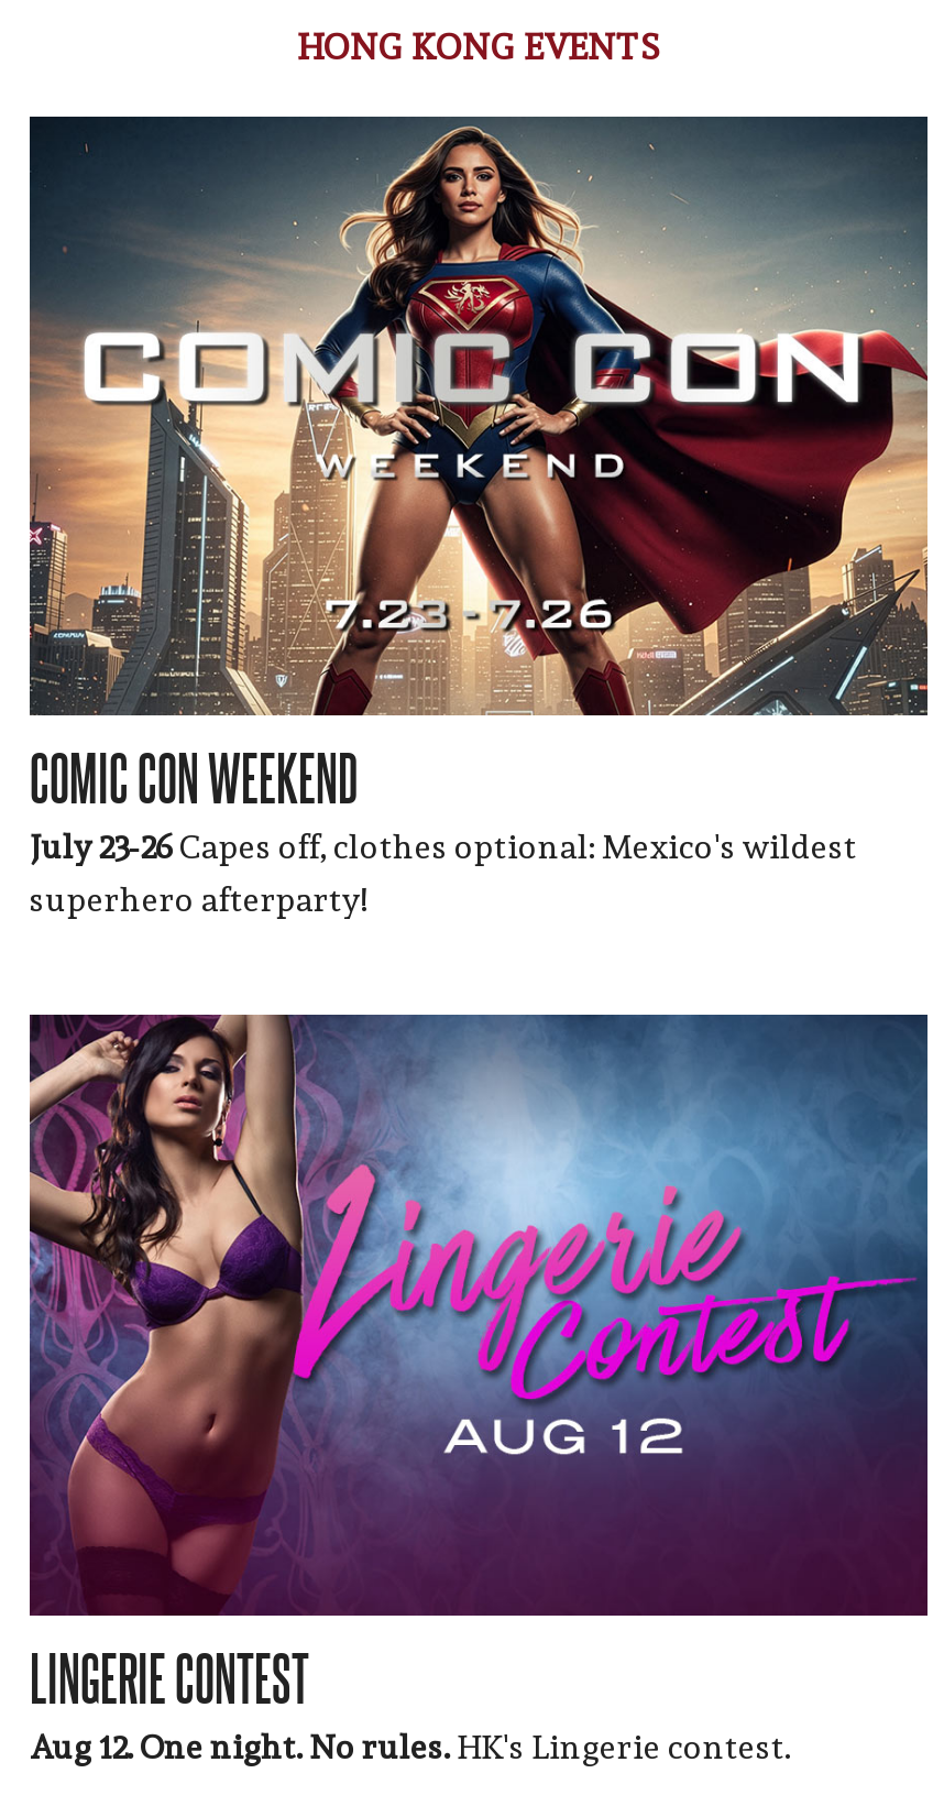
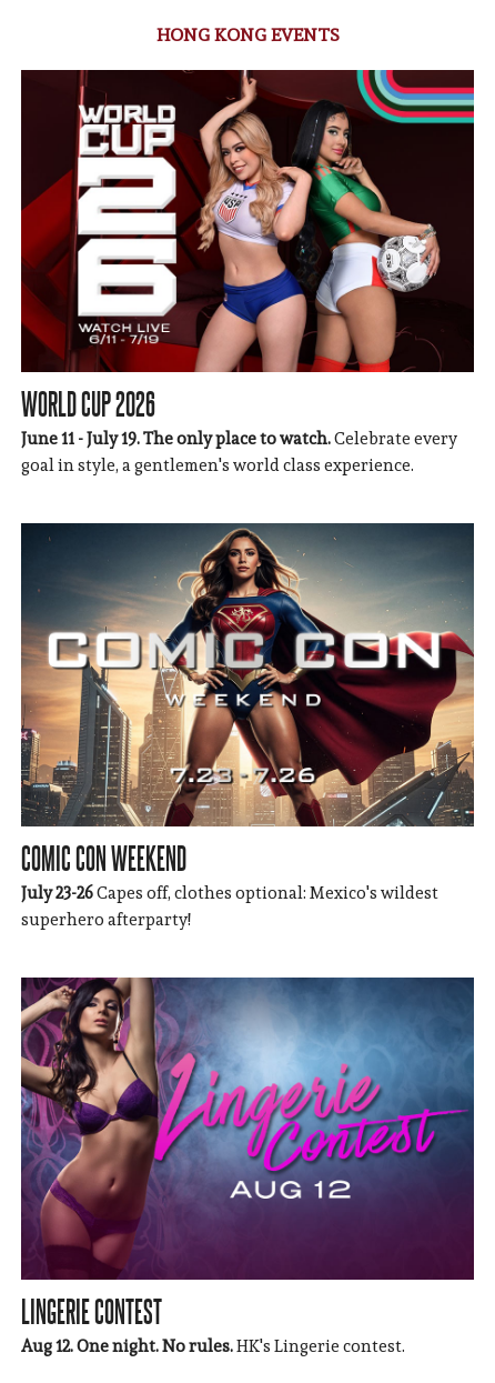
+ [image]
+ WORLD CUP 2026
+ June 11 - July 19. The only place to watch. Celebrate every
+ goal in style, a gentlemen's world class experience.
